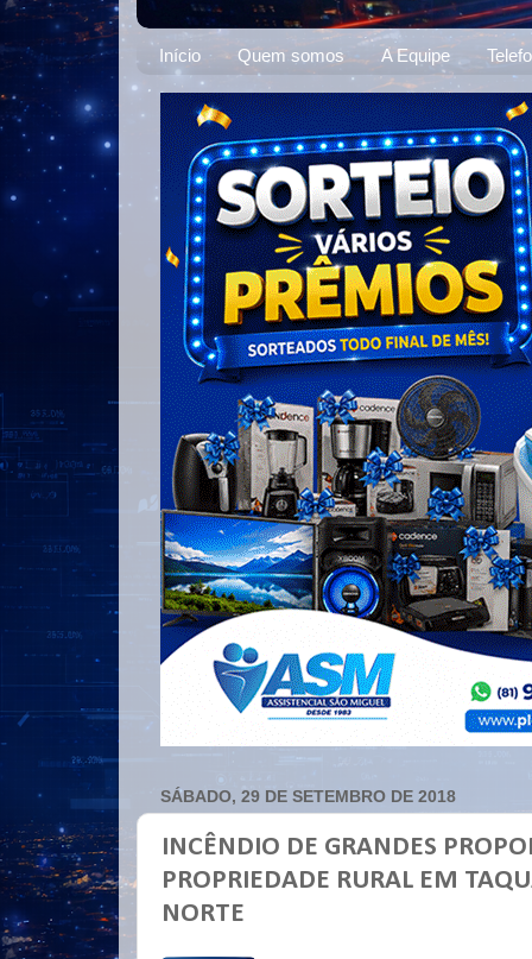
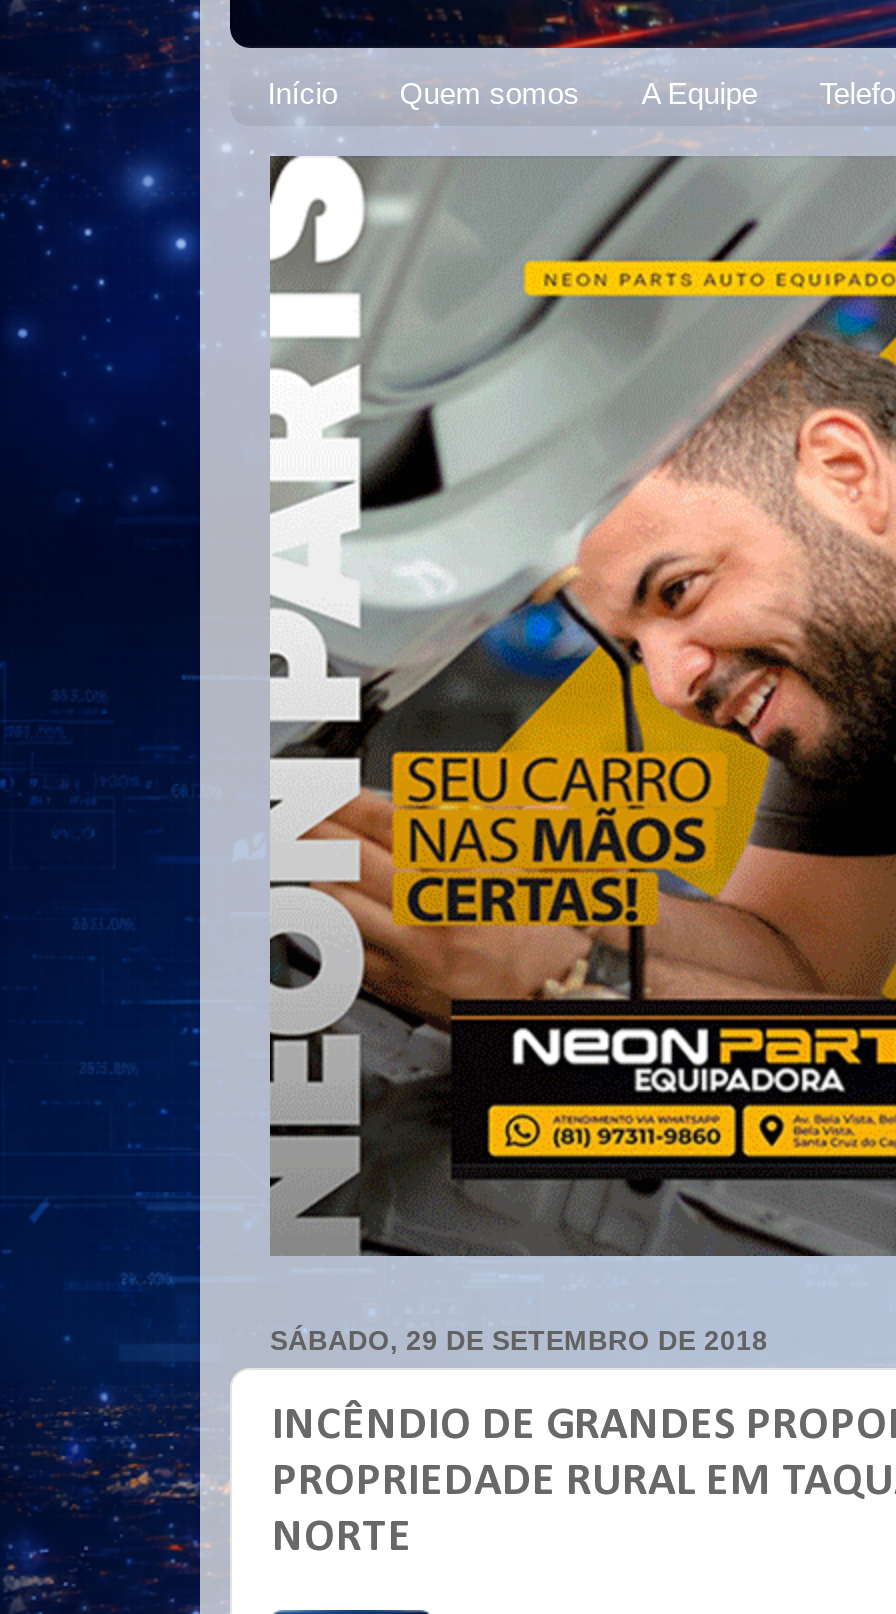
- [image]
+ [image]
